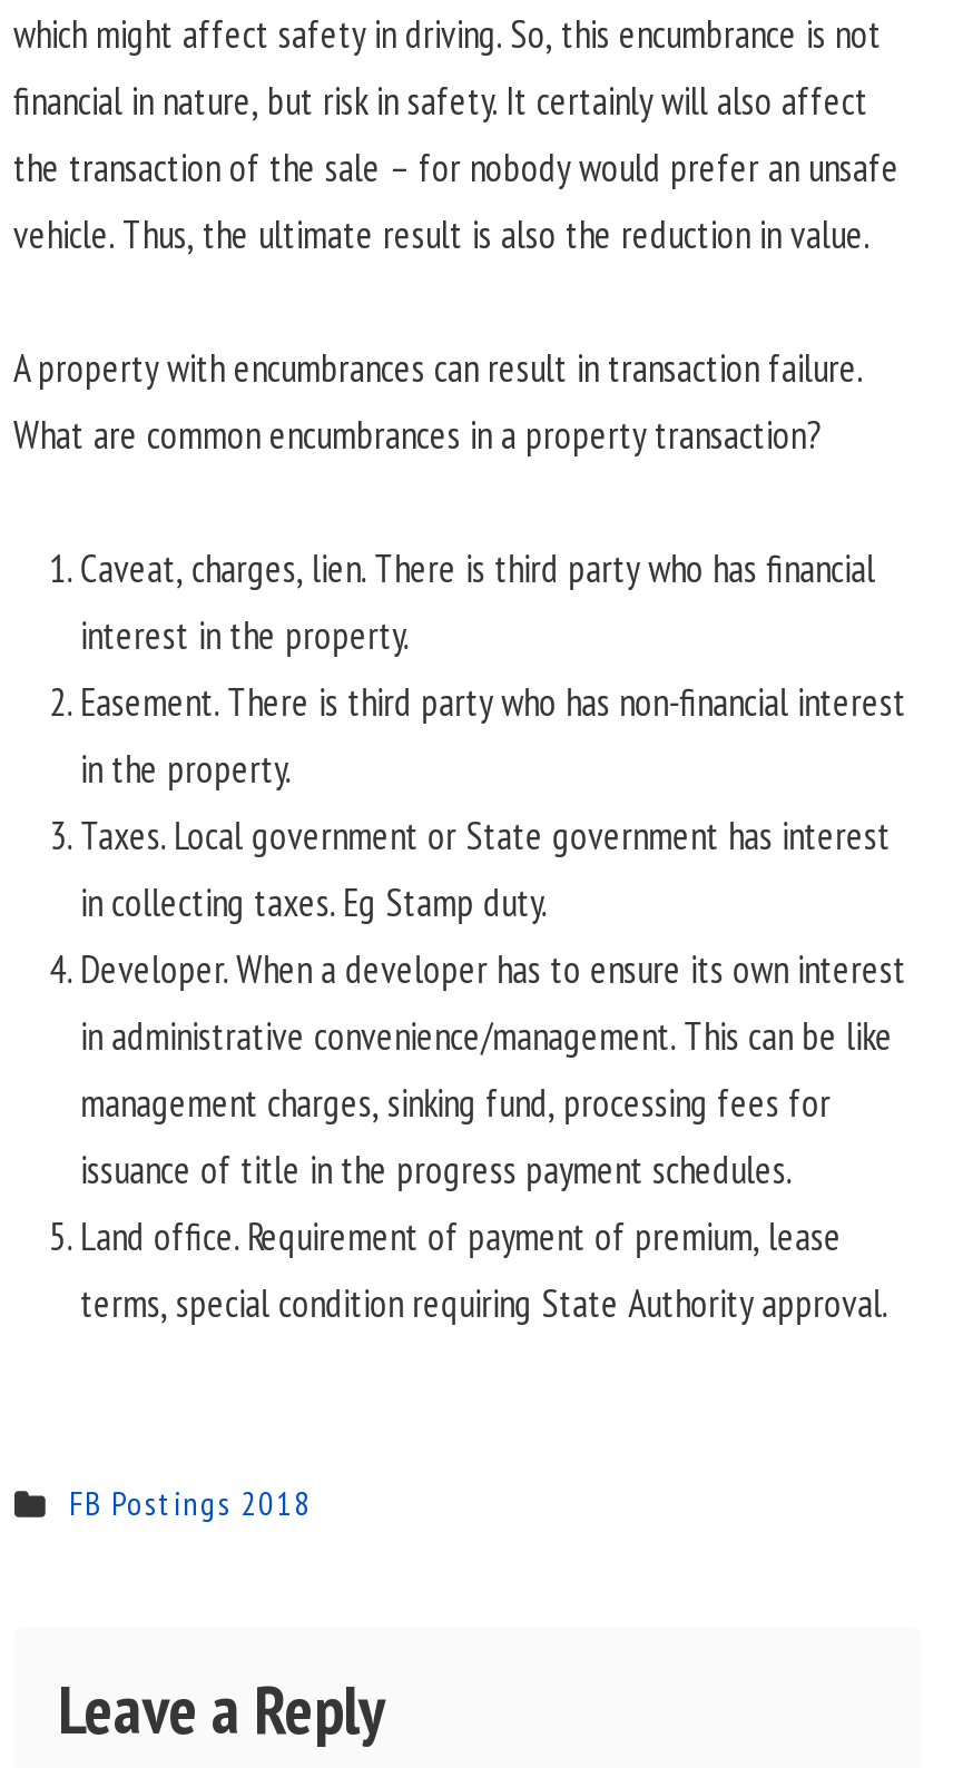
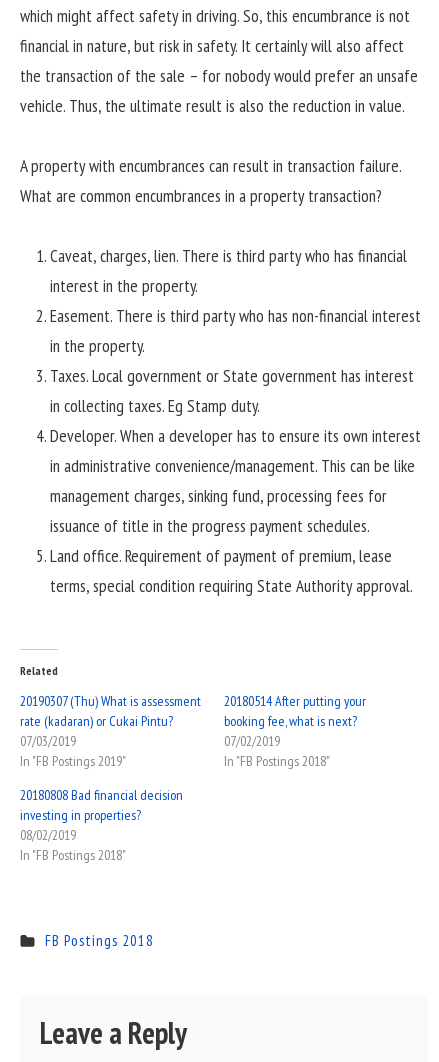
+ Related
+ 20190307 (Thu) What is assessment
+ rate (kadaran) or Cukai Pintu?
+ 07/03/2019
+ In "FB Postings 2019"

+ 20180514 After putting your
+ booking fee, what is next?
+ 07/02/2019
+ In "FB Postings 2018"
+ 20180808 Bad financial decision
+ investing in properties?
+ 08/02/2019
+ In "FB Postings 2018"
